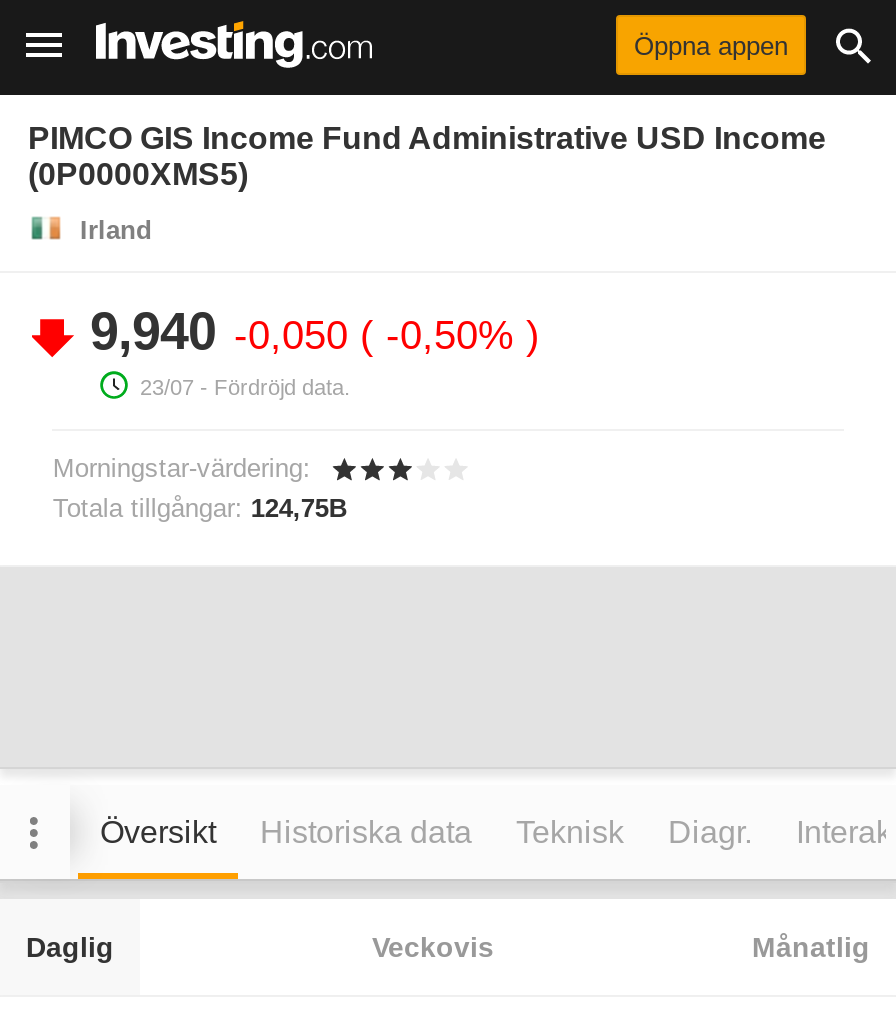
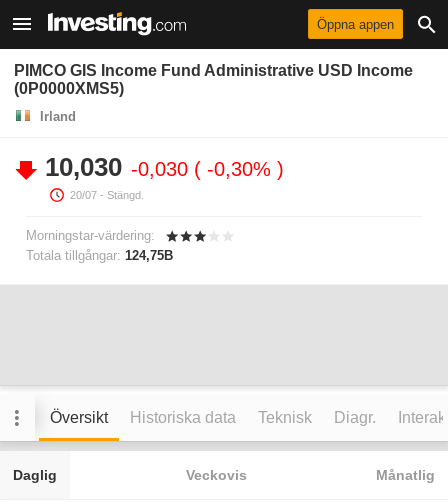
- 9,940 -0,050 -0,50%
- 23/07 - Fördröjd data.
+ 10,030 -0,030 -0,30%
+ 20/07 - Stängd.
